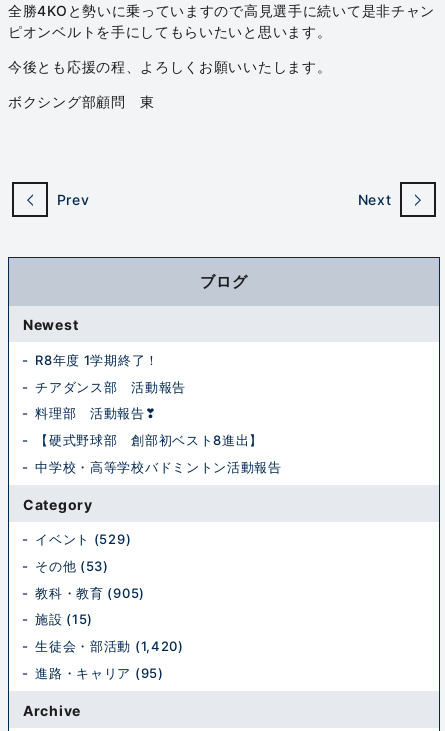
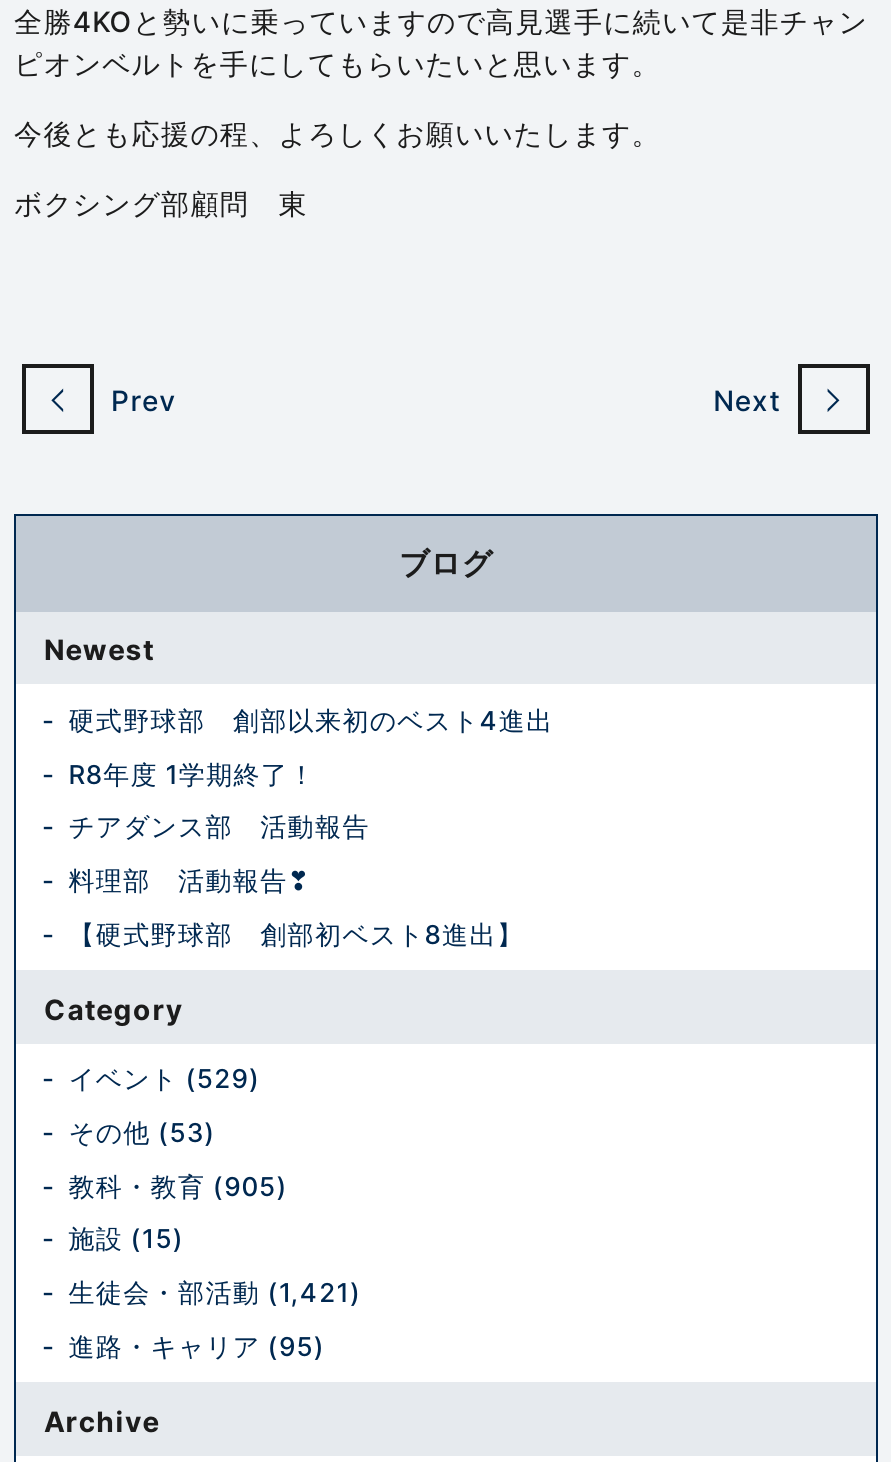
+ 硬式野球部 創部以来初のベスト4進出

moved down: R8年度 1学期終了！ | チアダンス部 活動報告 | 【硬式野球部 創部初ベスト8進出】

- 中学校・高等学校バドミントン活動報告

- 生徒会・部活動 (1,420)
+ 生徒会・部活動 (1,421)
